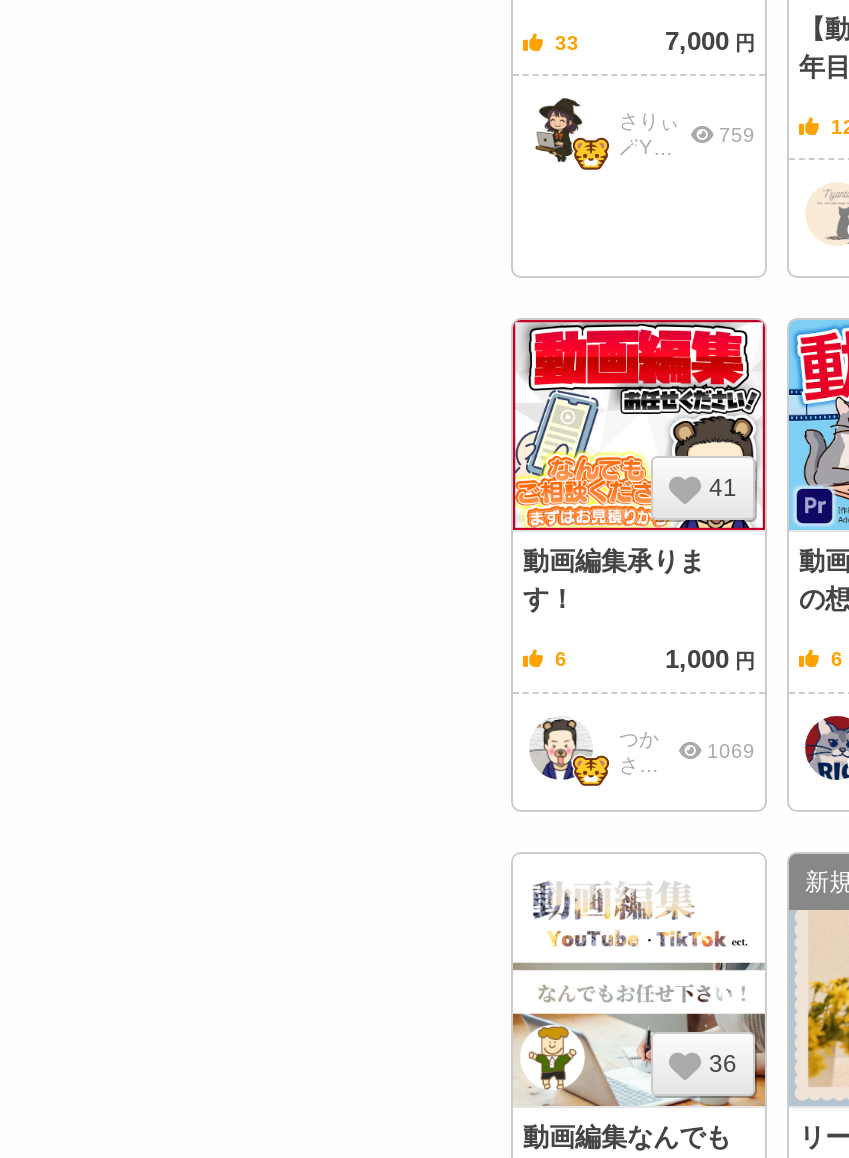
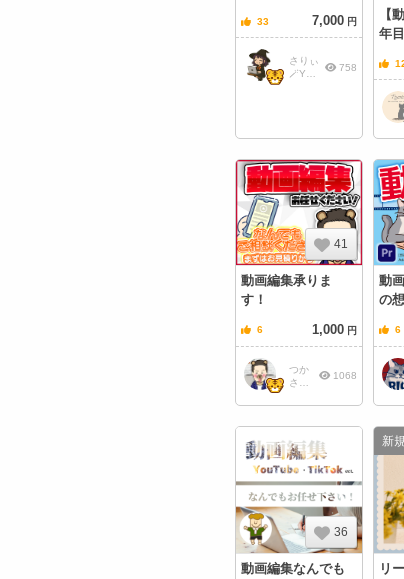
- 759
+ 758

- 1069
+ 1068
